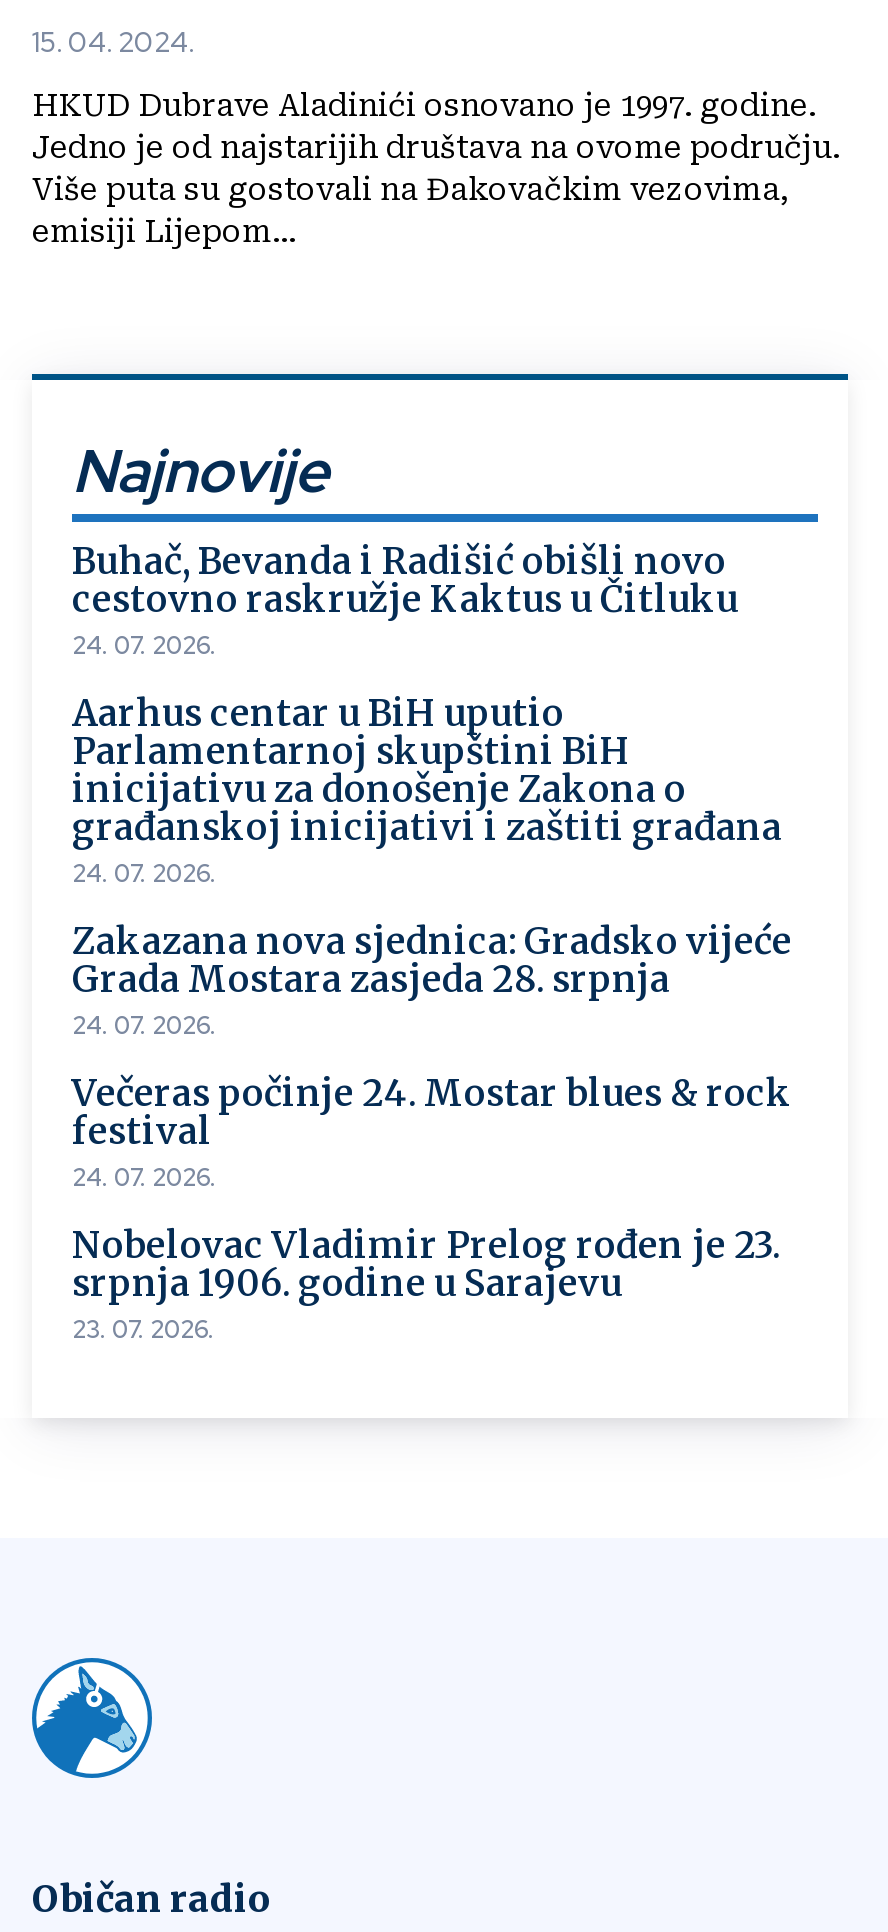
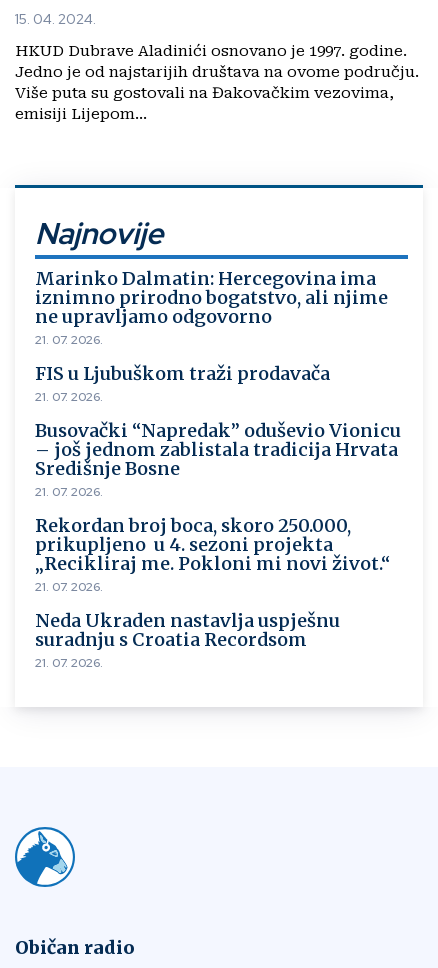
- Buhač, Bevanda i Radišić obišli novo
- cestovno raskružje Kaktus u Čitluku
- 24. 07. 2026.
+ Marinko Dalmatin: Hercegovina ima
+ iznimno prirodno bogatstvo, ali njime
+ ne upravljamo odgovorno
+ 21. 07. 2026.

- Aarhus centar u BiH uputio
- Parlamentarnoj skupštini BiH
- inicijativu za donošenje Zakona o
- građanskoj inicijativi i zaštiti građana
- 24. 07. 2026.
+ FIS u Ljubuškom traži prodavača
+ 21. 07. 2026.

- Zakazana nova sjednica: Gradsko vijeće
- Grada Mostara zasjeda 28. srpnja
- 24. 07. 2026.
+ Busovački “Napredak” oduševio Vionicu
+ – još jednom zablistala tradicija Hrvata
+ Središnje Bosne
+ 21. 07. 2026.

- Večeras počinje 24. Mostar blues & rock
- festival
- 24. 07. 2026.
+ Rekordan broj boca, skoro 250.000,
+ prikupljeno u 4. sezoni projekta
+ „Recikliraj me. Pokloni mi novi život.“
+ 21. 07. 2026.

- Nobelovac Vladimir Prelog rođen je 23.
- srpnja 1906. godine u Sarajevu
- 23. 07. 2026.
+ Neda Ukraden nastavlja uspješnu
+ suradnju s Croatia Recordsom
+ 21. 07. 2026.
